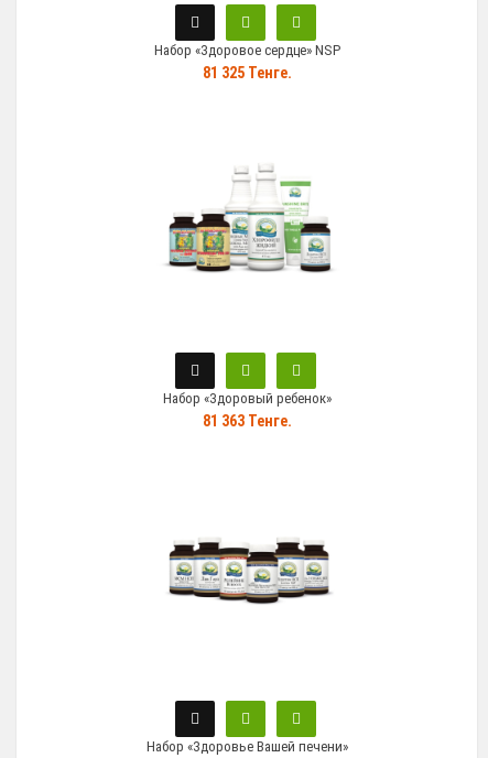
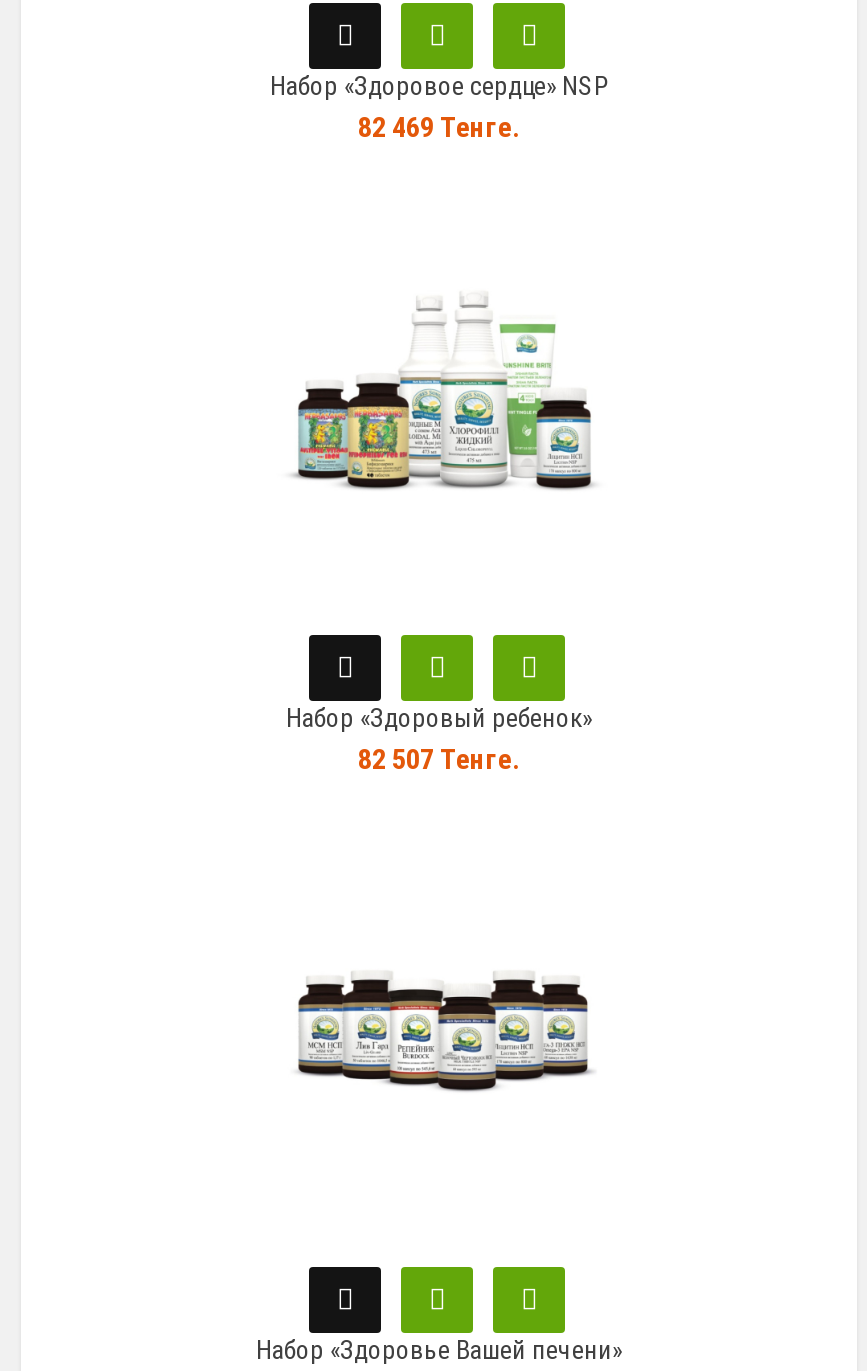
- 81 325 Тенге.
+ 82 469 Тенге.

- 81 363 Тенге.
+ 82 507 Тенге.
